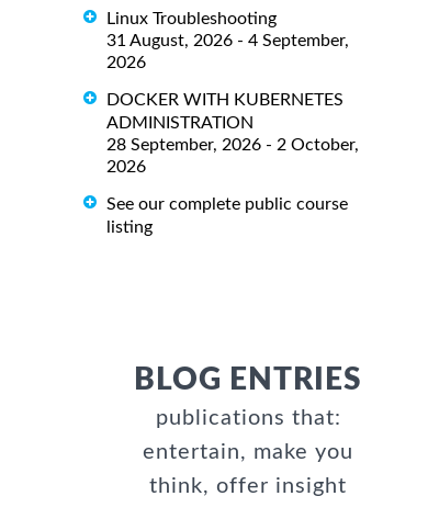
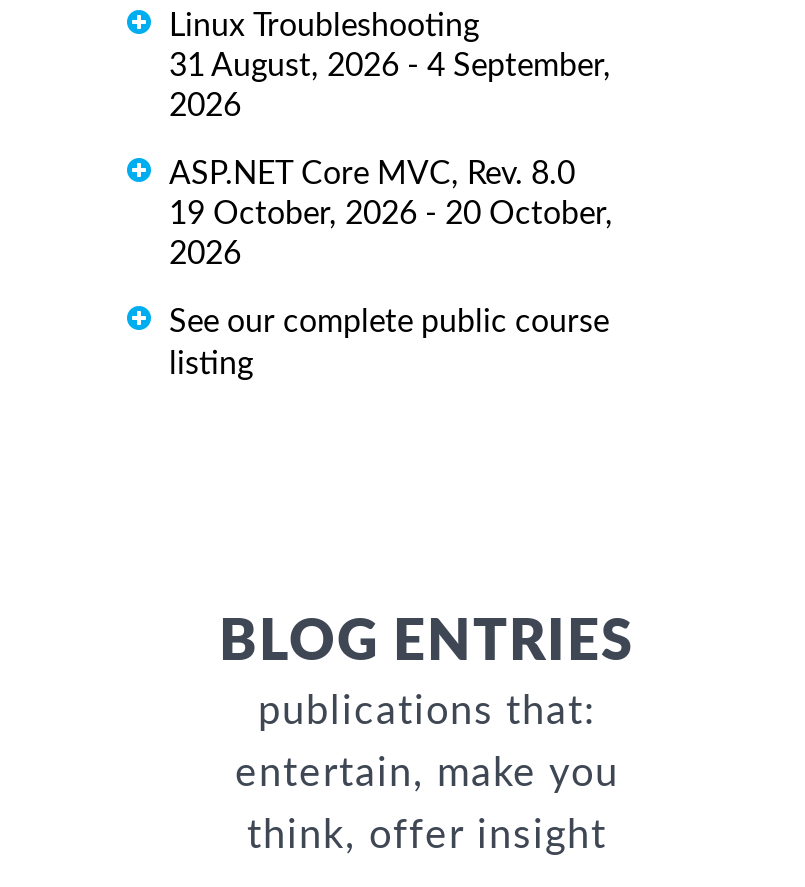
- DOCKER WITH KUBERNETES
- ADMINISTRATION
- 28 September, 2026 - 2 October,
+ ASP.NET Core MVC, Rev. 8.0
+ 19 October, 2026 - 20 October,
